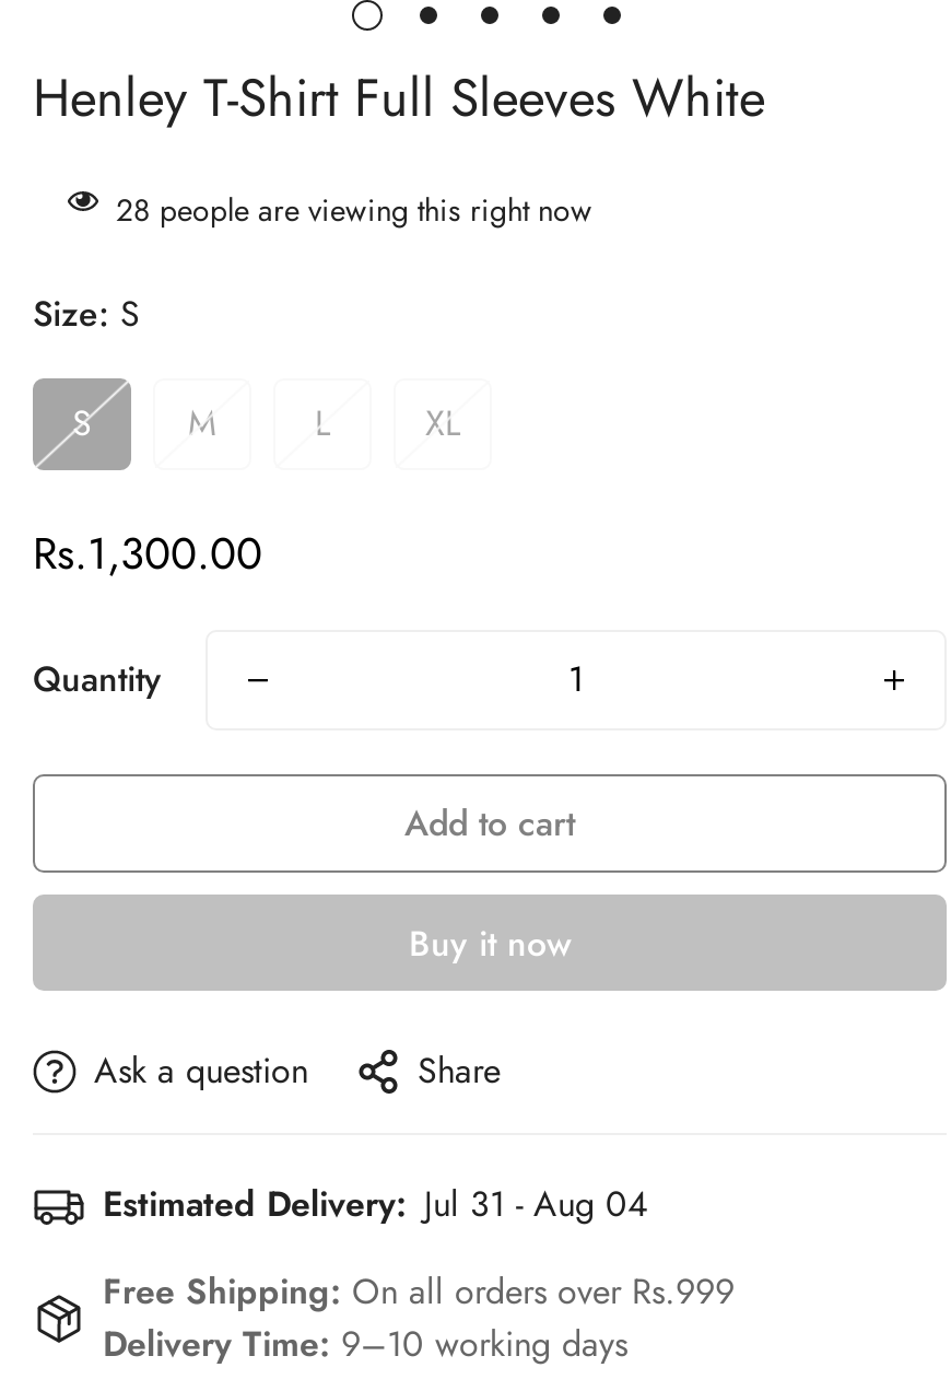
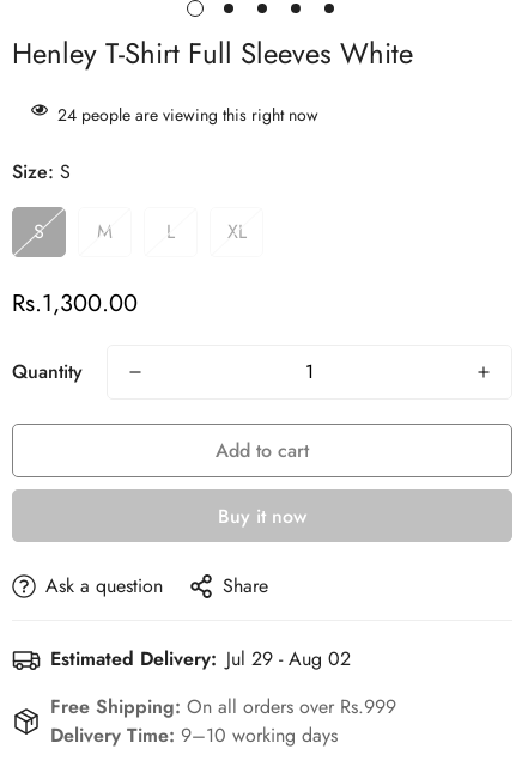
- 28 people are viewing this right now
+ 24 people are viewing this right now

- Estimated Delivery: Jul 31 - Aug 04
+ Estimated Delivery: Jul 29 - Aug 02
